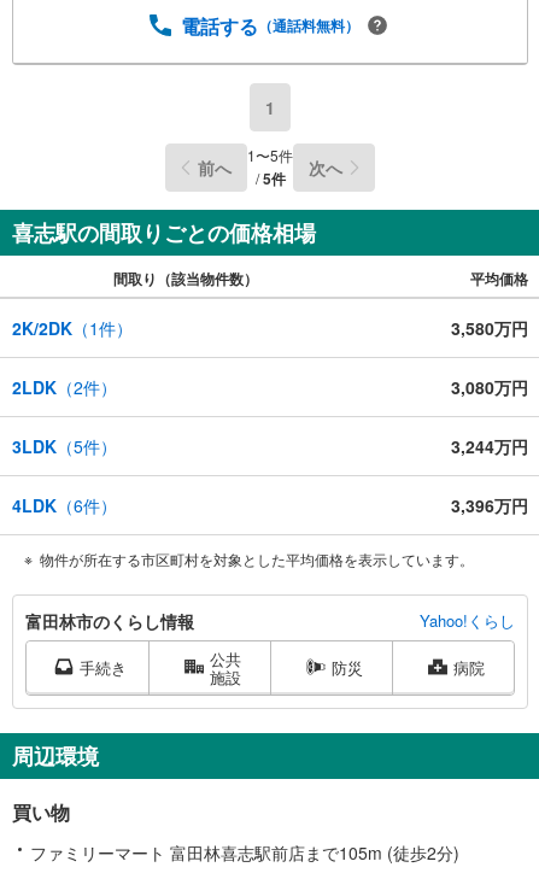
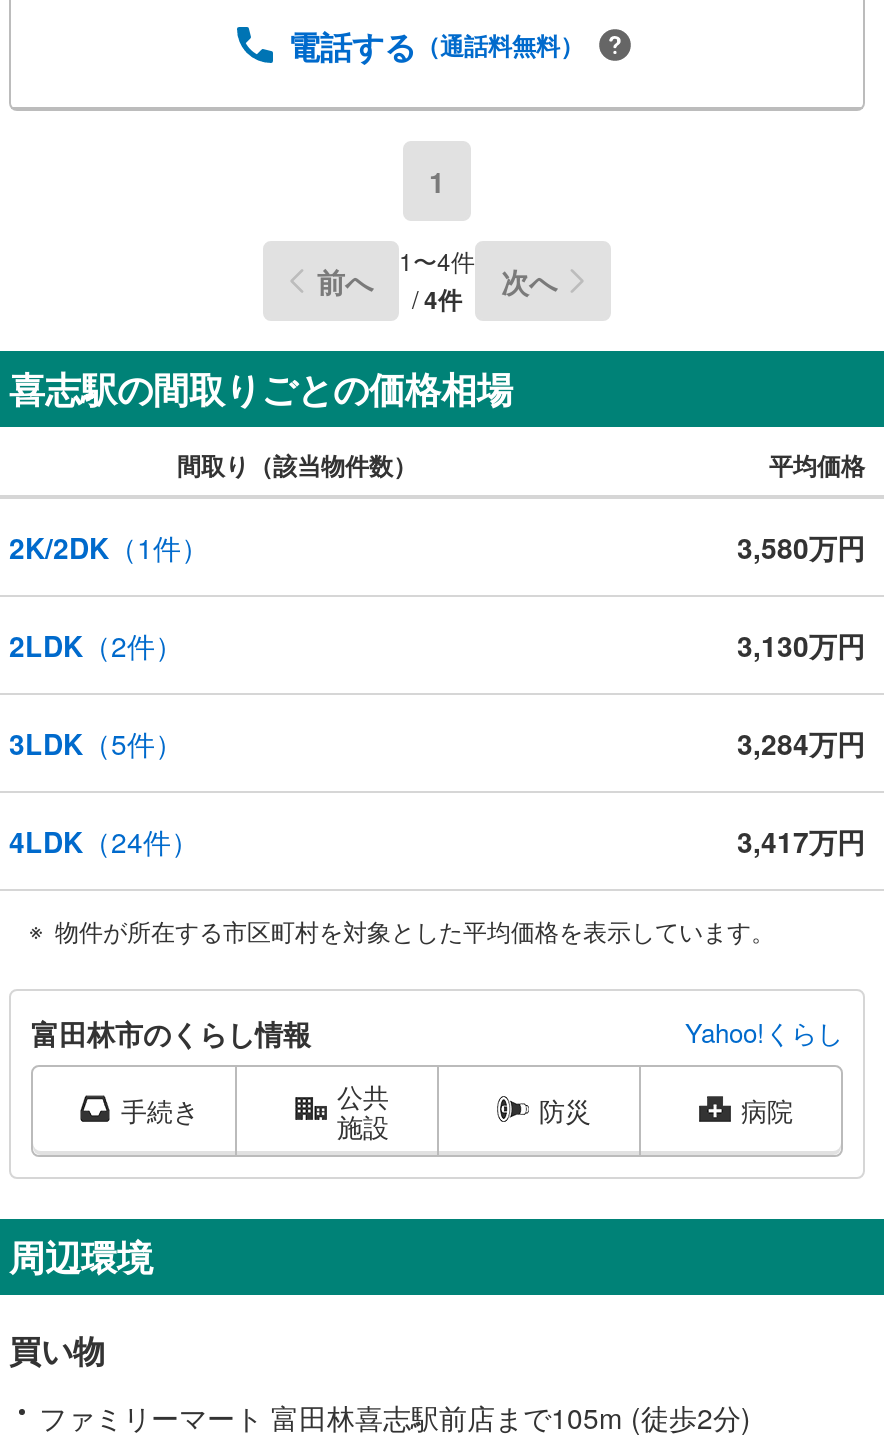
- 1〜5件
+ 1〜4件

- /5件
+ /4件

- 3,080万円
+ 3,130万円

- 3,244万円
+ 3,284万円

- 4LDK（6件）
+ 4LDK（24件）

- 3,396万円
+ 3,417万円
